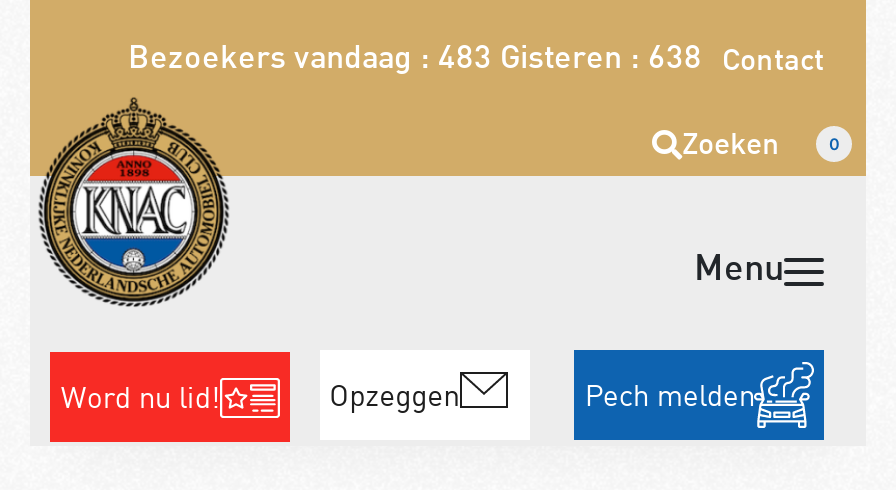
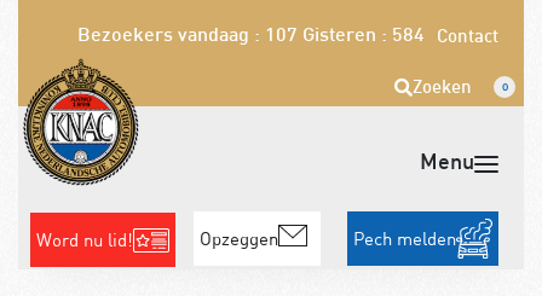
- Bezoekers vandaag : 483 Gisteren : 638
+ Bezoekers vandaag : 107 Gisteren : 584
